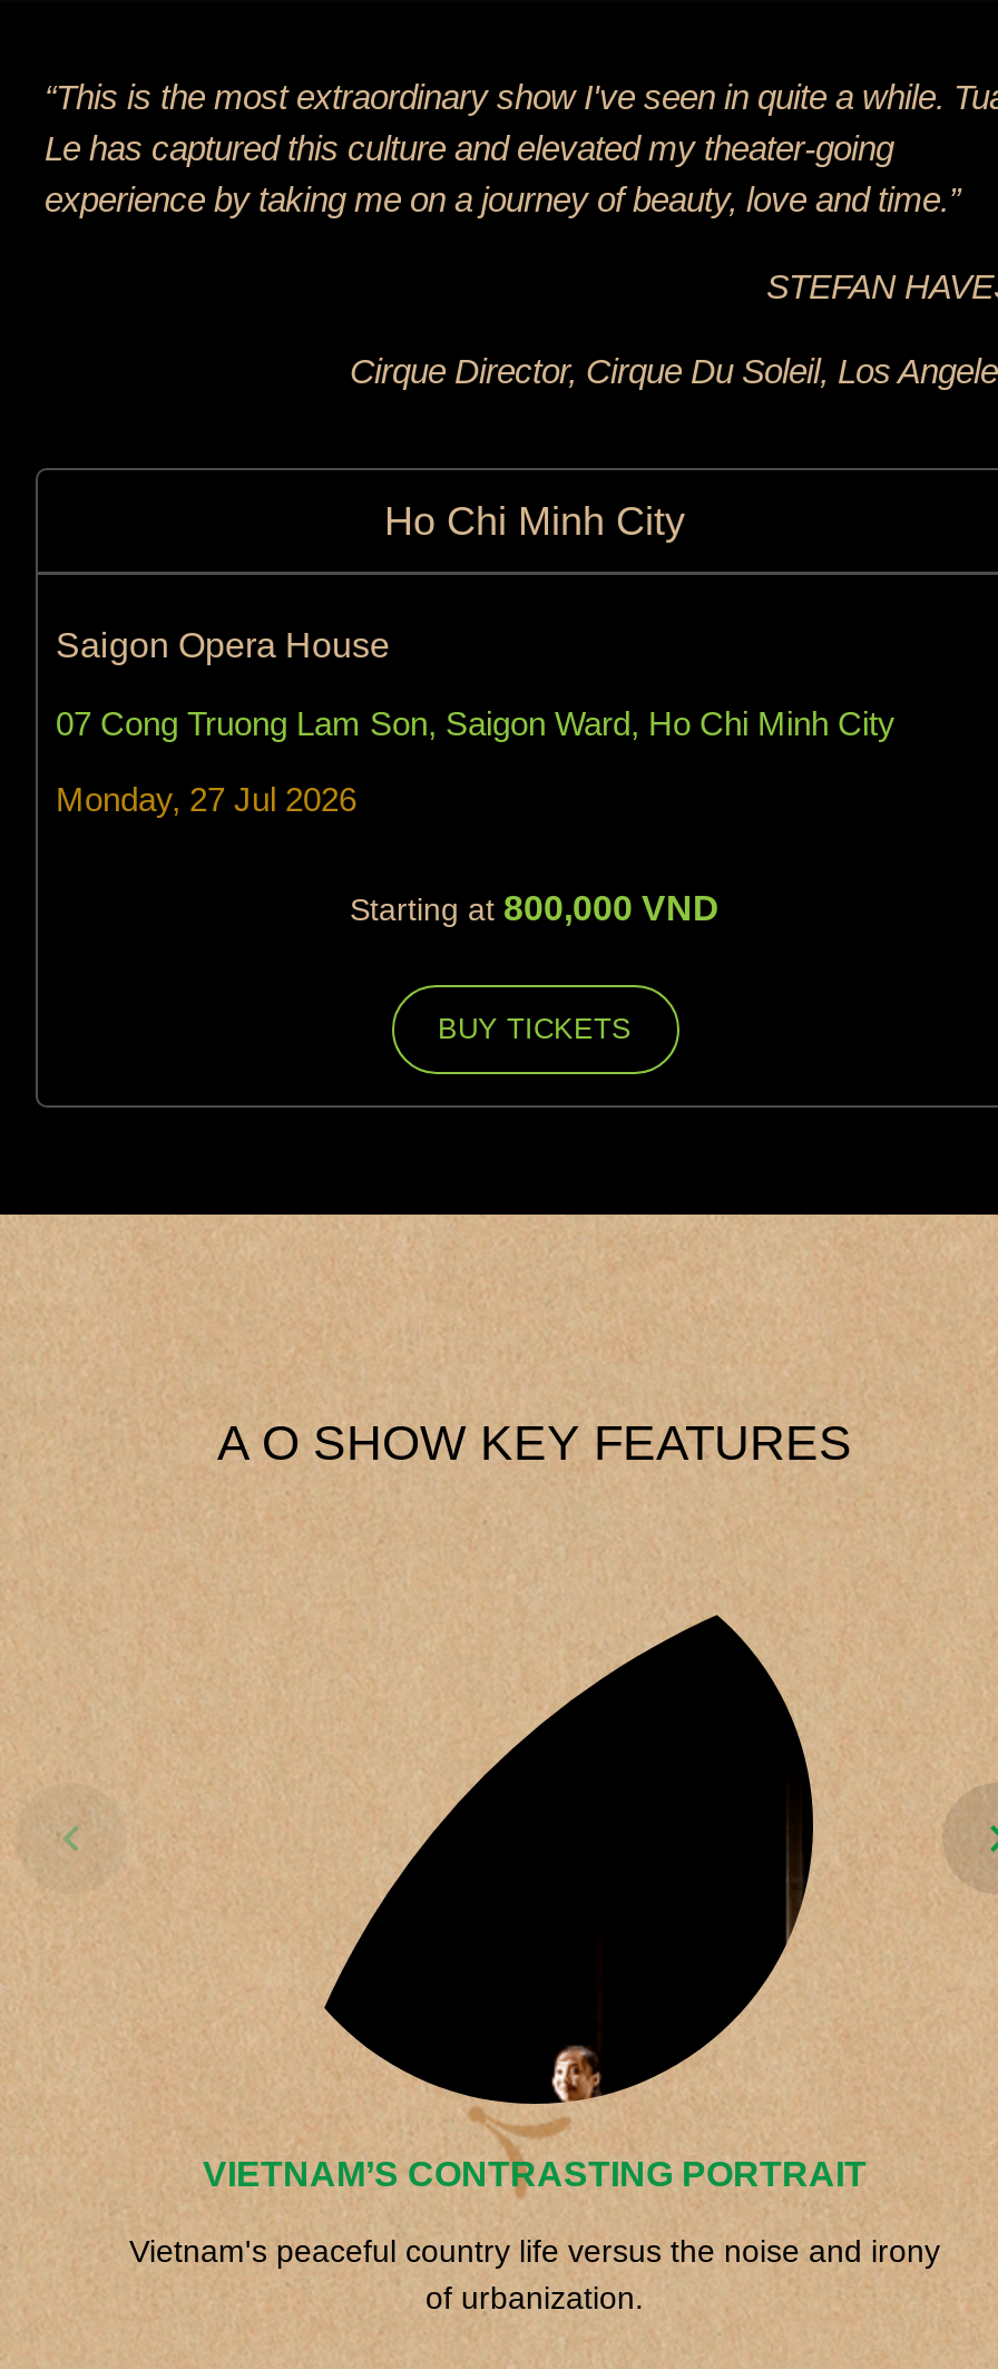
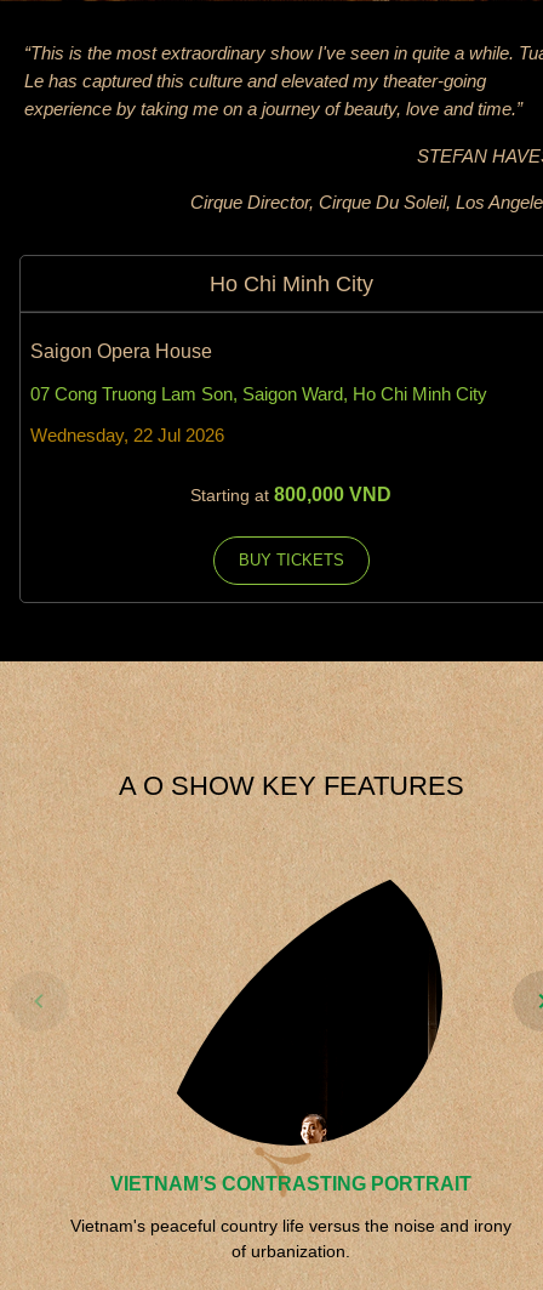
- Monday, 27 Jul 2026
+ Wednesday, 22 Jul 2026
